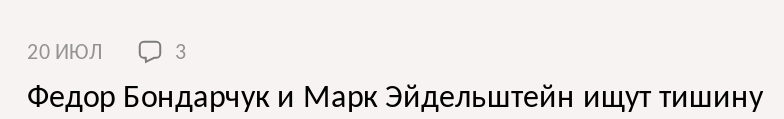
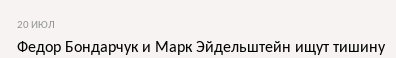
- 3
